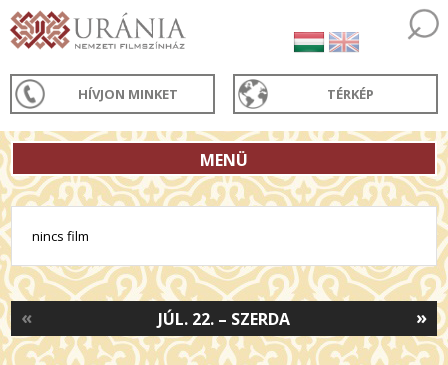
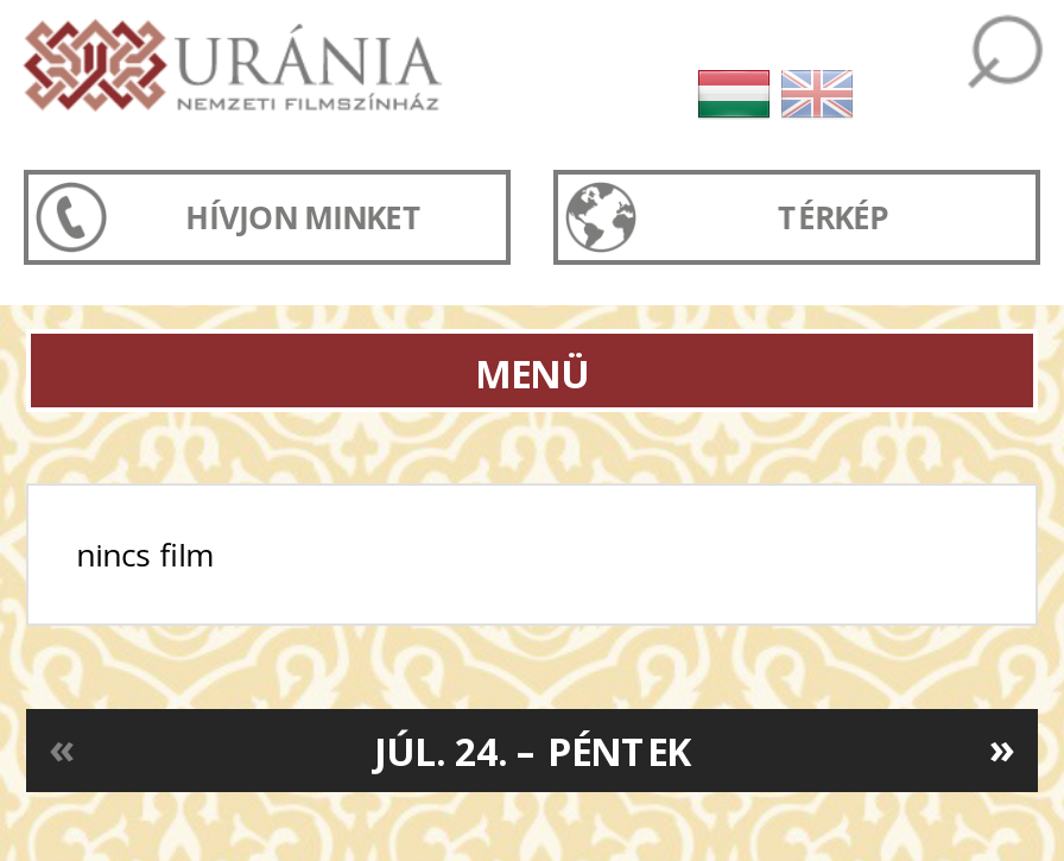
- JÚL. 22. – SZERDA
+ JÚL. 24. – PÉNTEK
